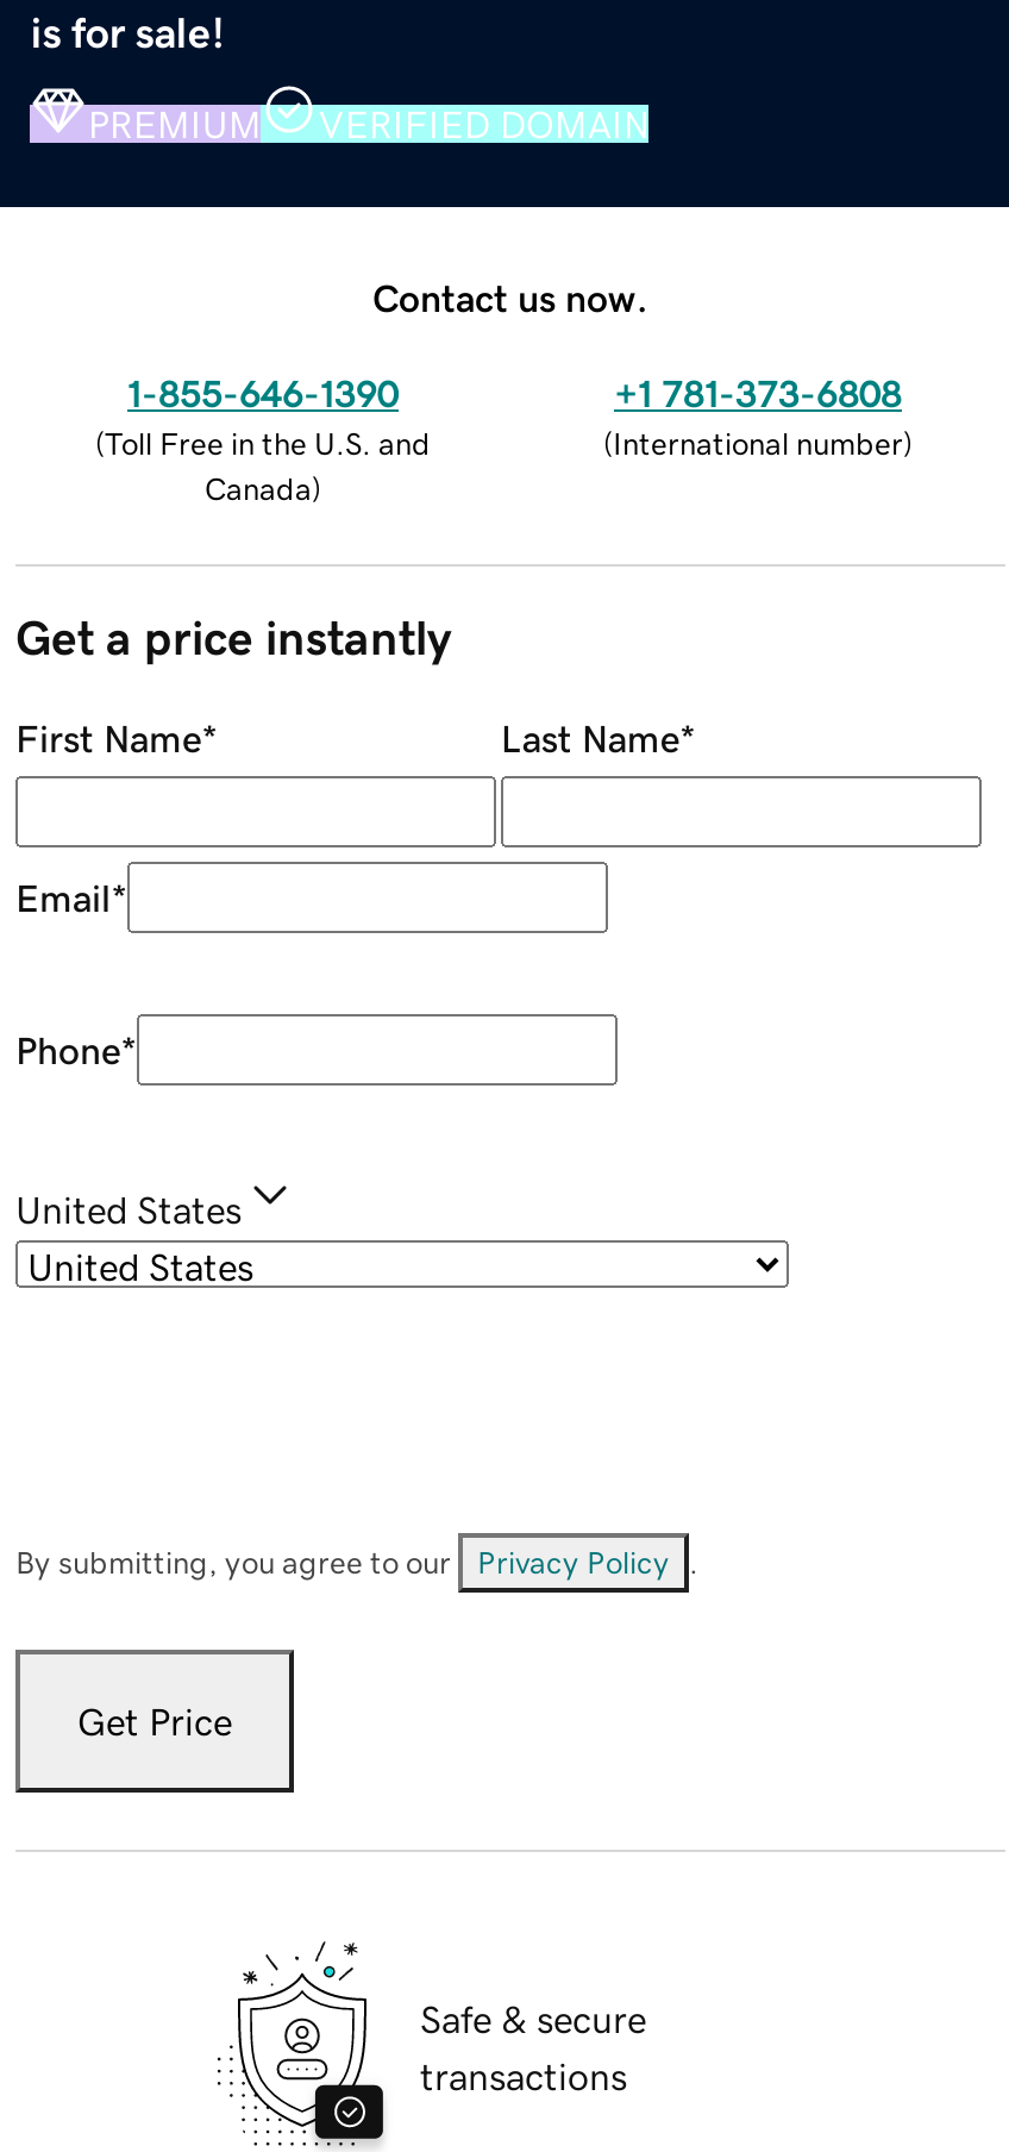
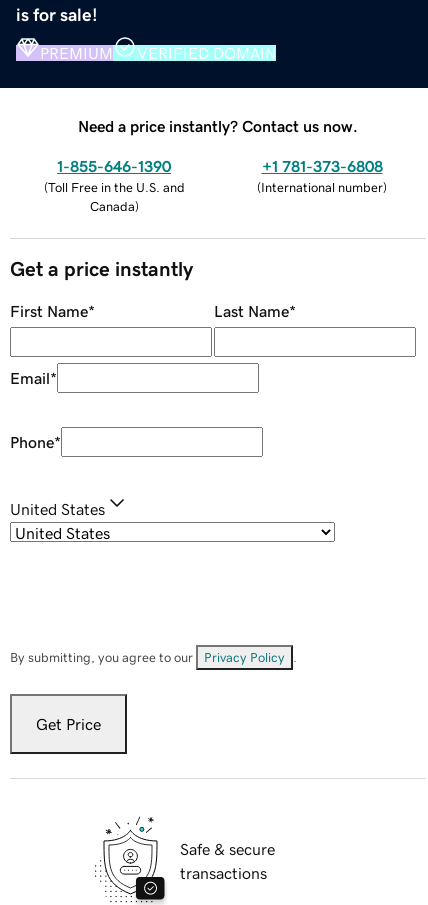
- Contact us now.
+ Need a price instantly? Contact us now.
